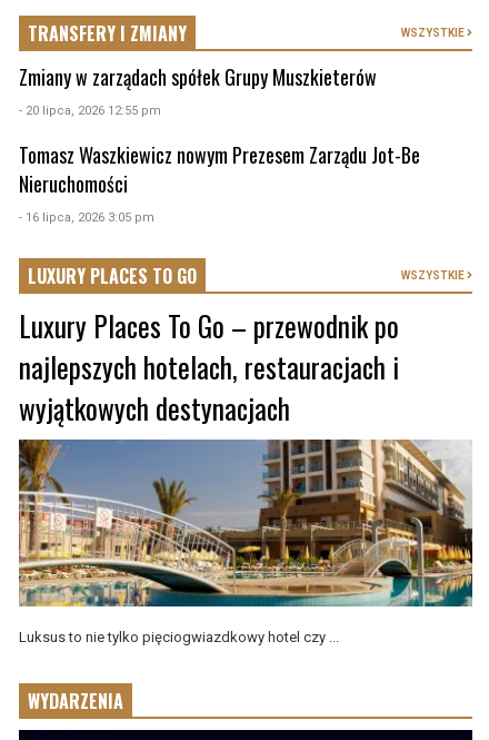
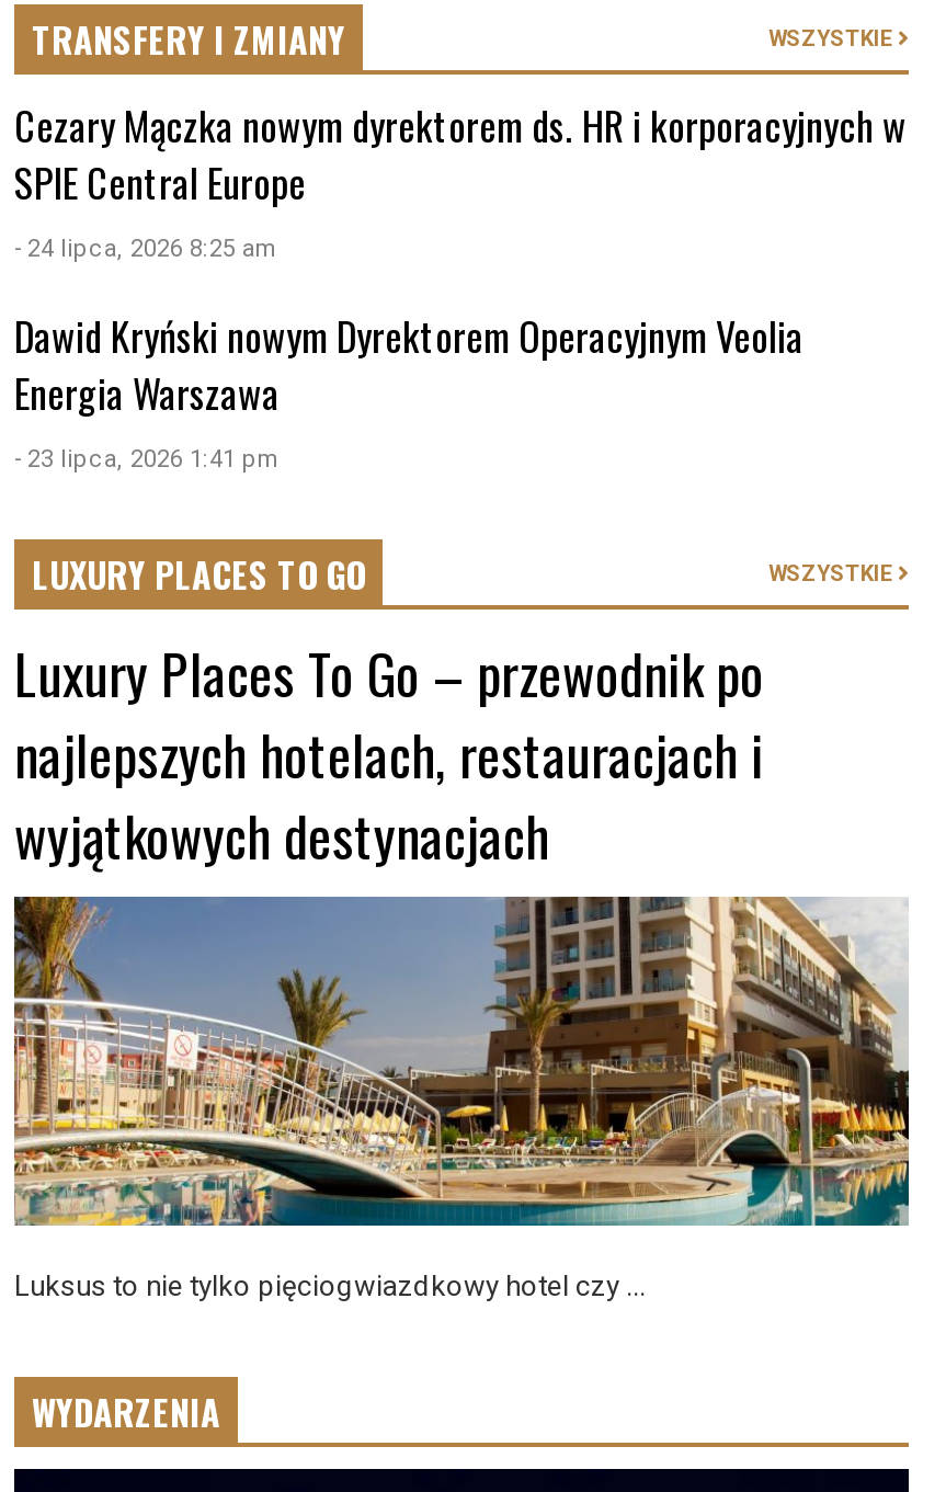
- Zmiany w zarządach spółek Grupy Muszkieterów
- - 20 lipca, 2026 12:55 pm
+ Cezary Mączka nowym dyrektorem ds. HR i korporacyjnych w
+ SPIE Central Europe
+ - 24 lipca, 2026 8:25 am

- Tomasz Waszkiewicz nowym Prezesem Zarządu Jot-Be
- Nieruchomości
- - 16 lipca, 2026 3:05 pm
+ Dawid Kryński nowym Dyrektorem Operacyjnym Veolia
+ Energia Warszawa
+ - 23 lipca, 2026 1:41 pm
